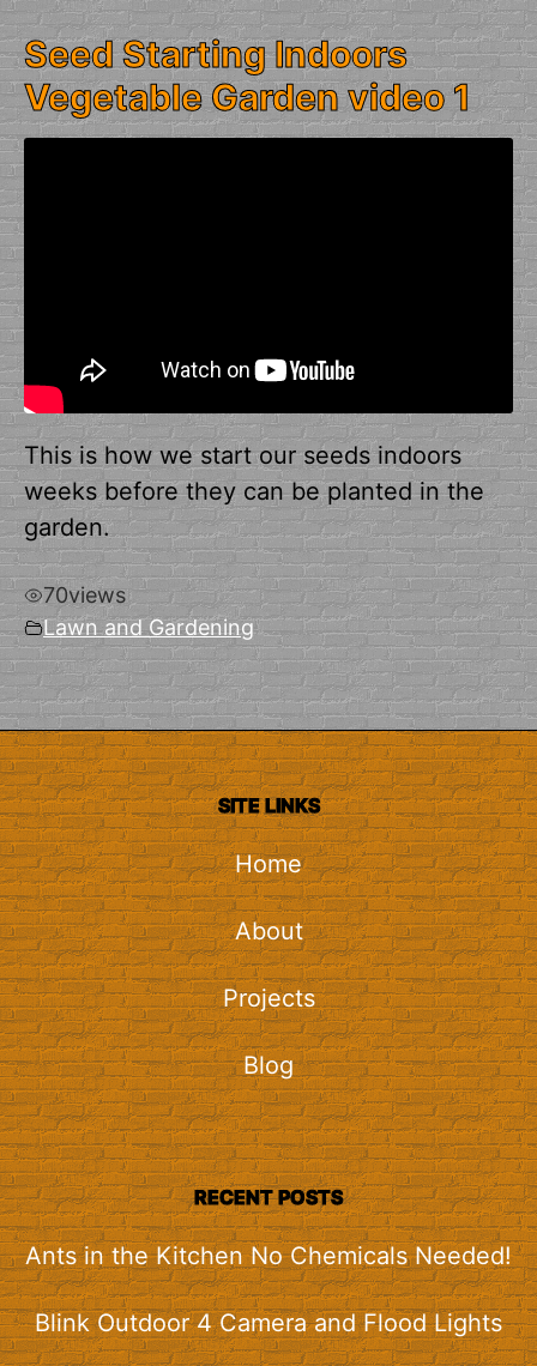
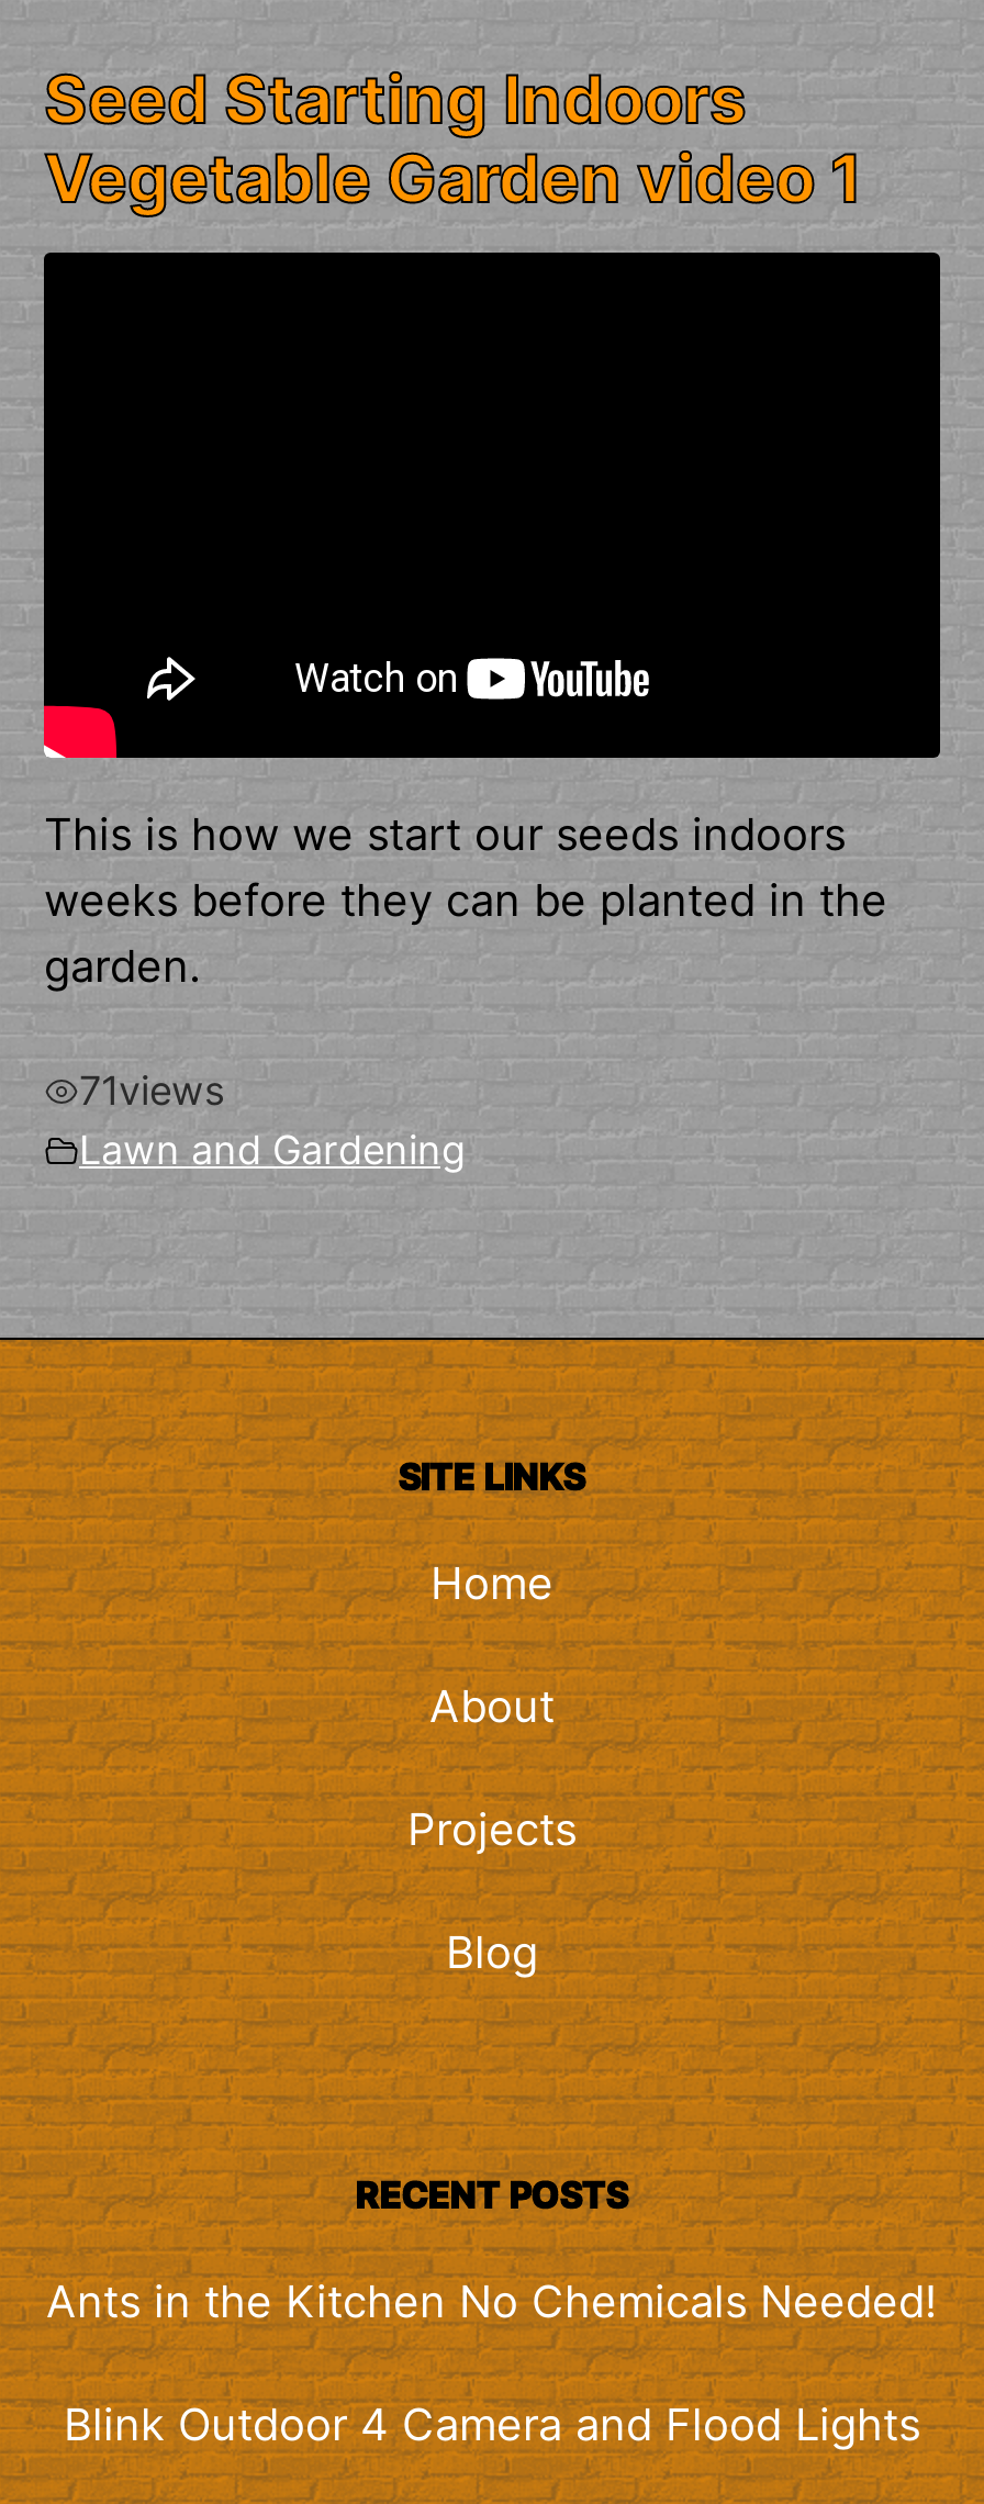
- 70views
+ 71views
